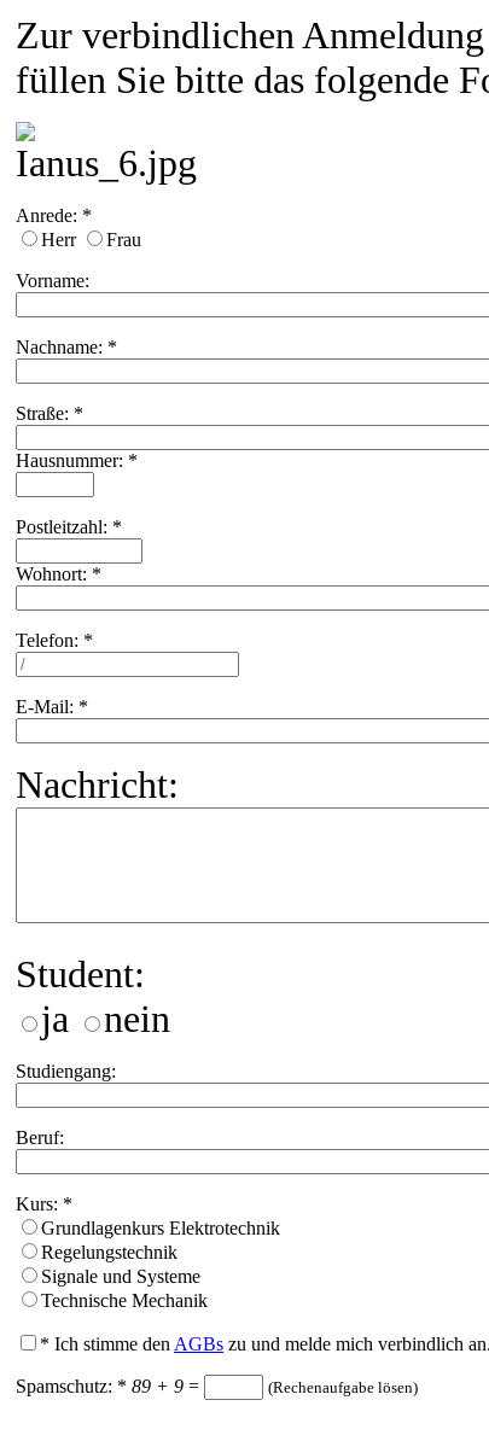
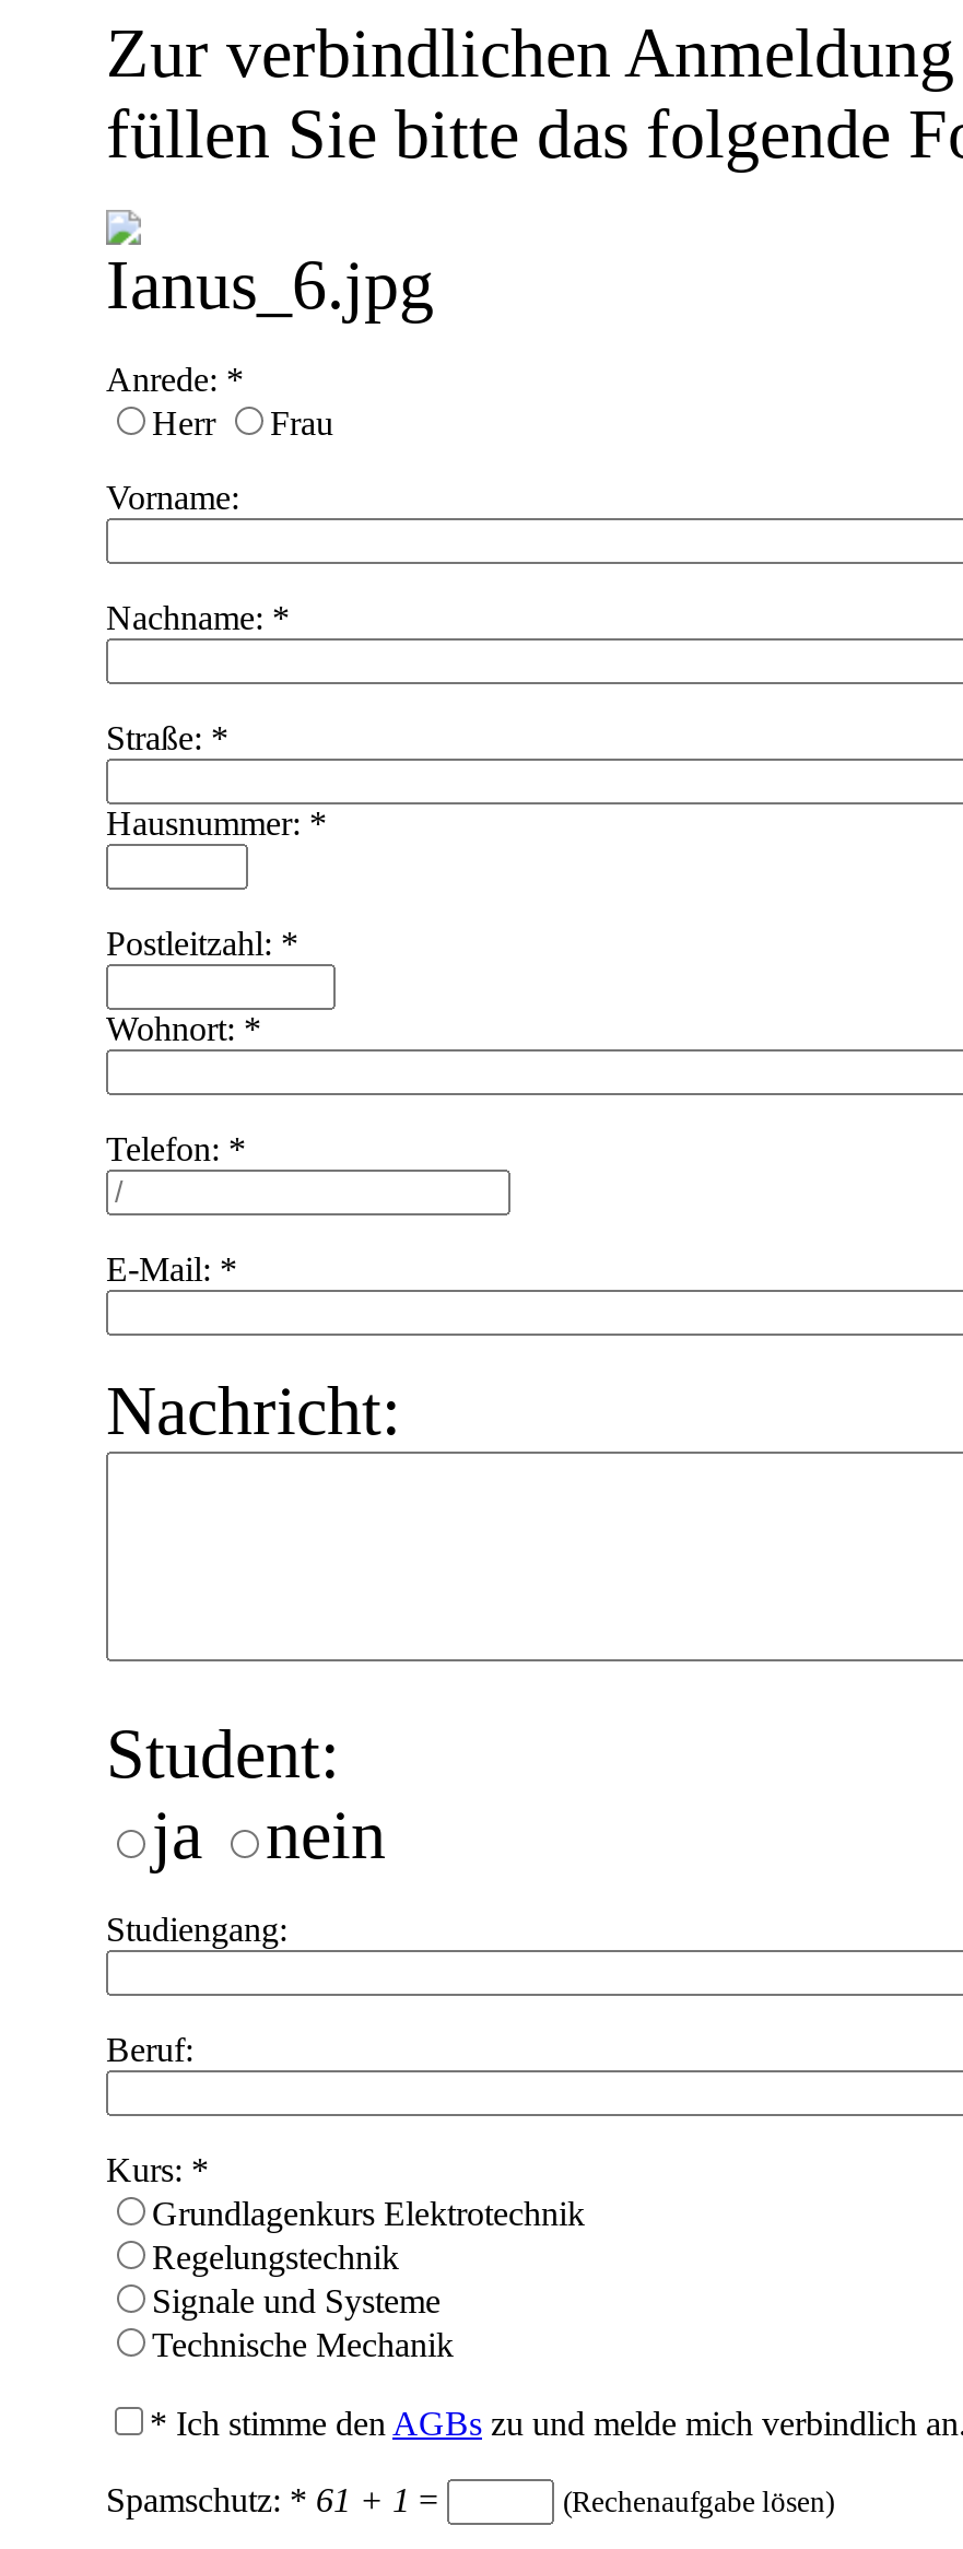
- Spamschutz: * 89 + 9 =
+ Spamschutz: * 61 + 1 =
